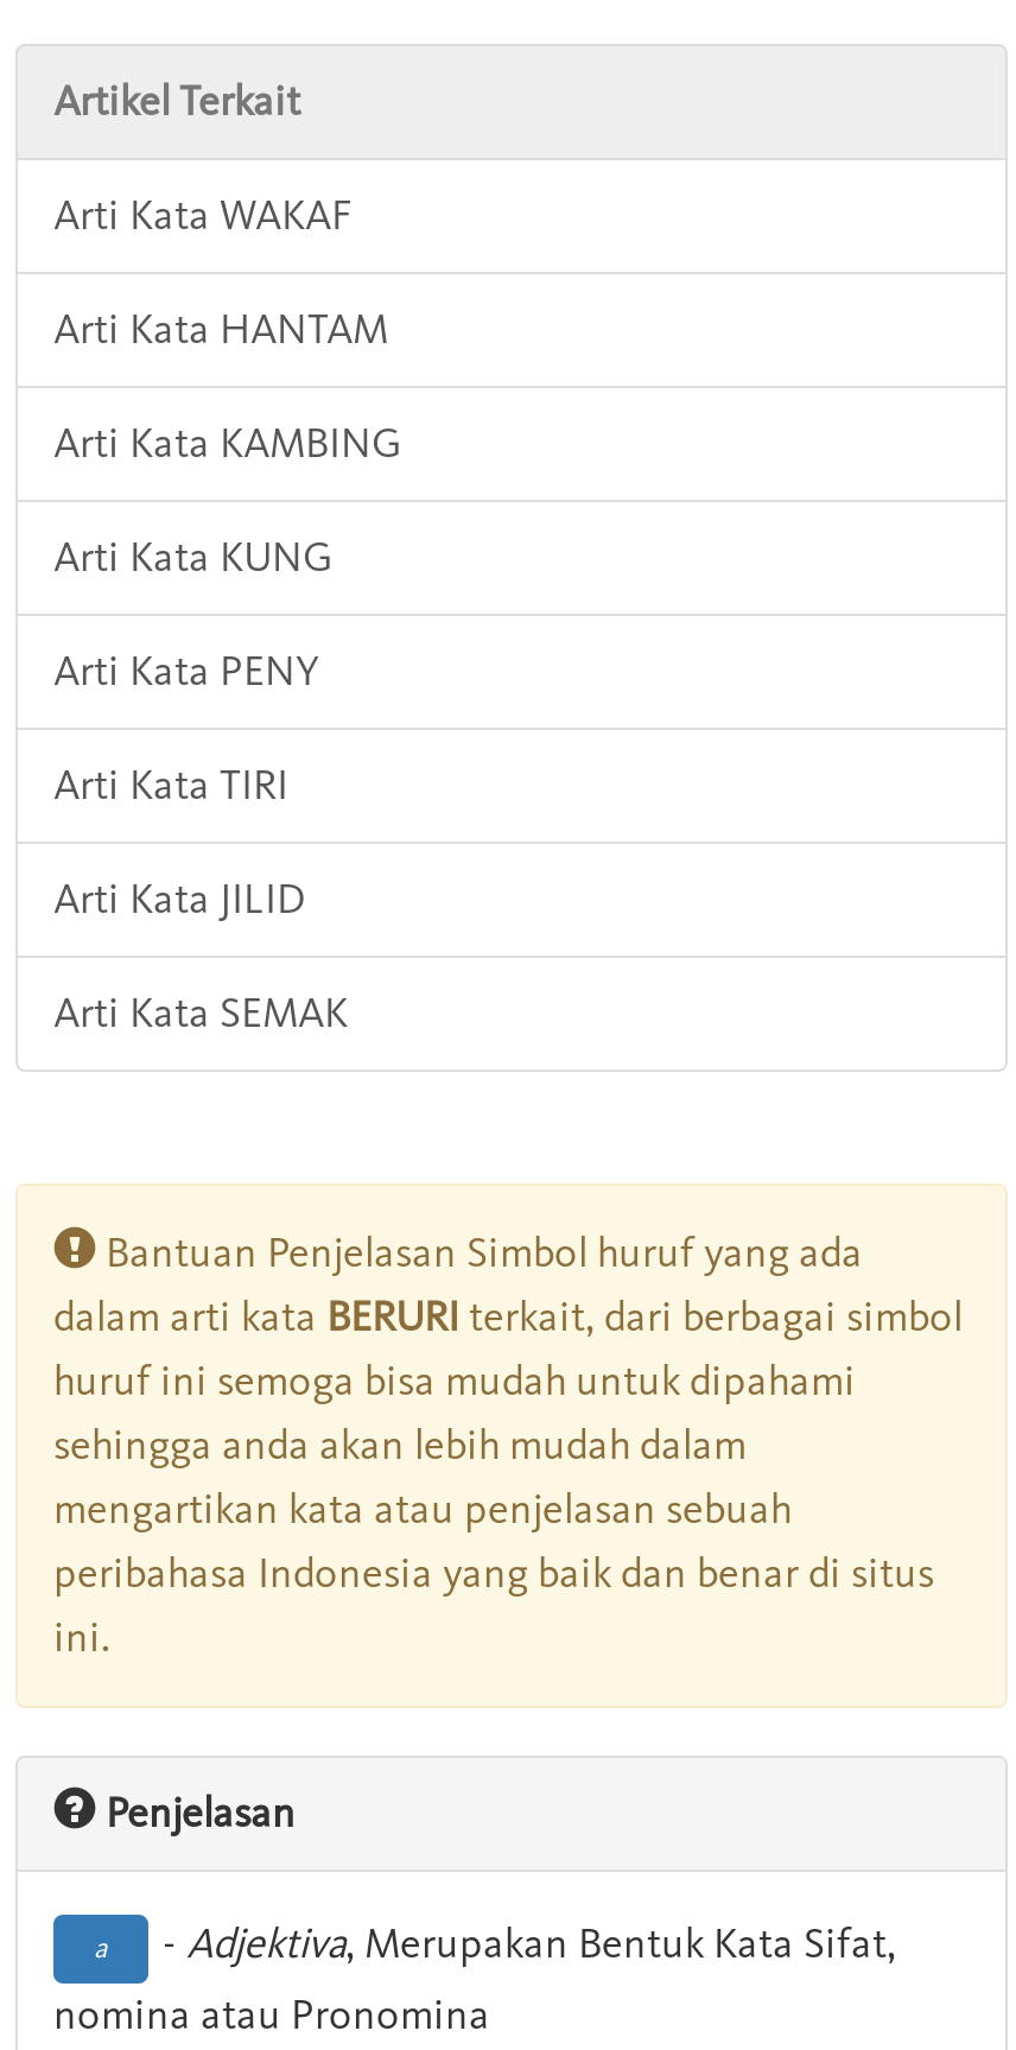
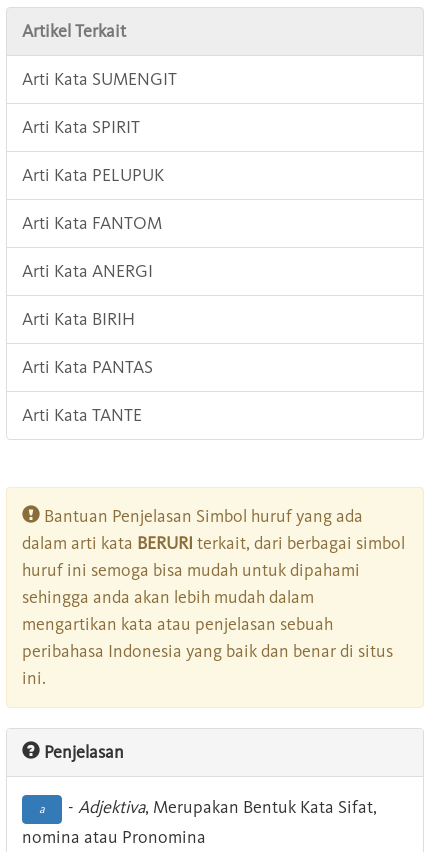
- Arti Kata WAKAF
+ Arti Kata SUMENGIT

- Arti Kata HANTAM
+ Arti Kata SPIRIT

- Arti Kata KAMBING
+ Arti Kata PELUPUK

- Arti Kata KUNG
+ Arti Kata FANTOM

- Arti Kata PENY
+ Arti Kata ANERGI

- Arti Kata TIRI
+ Arti Kata BIRIH

- Arti Kata JILID
+ Arti Kata PANTAS

- Arti Kata SEMAK
+ Arti Kata TANTE
